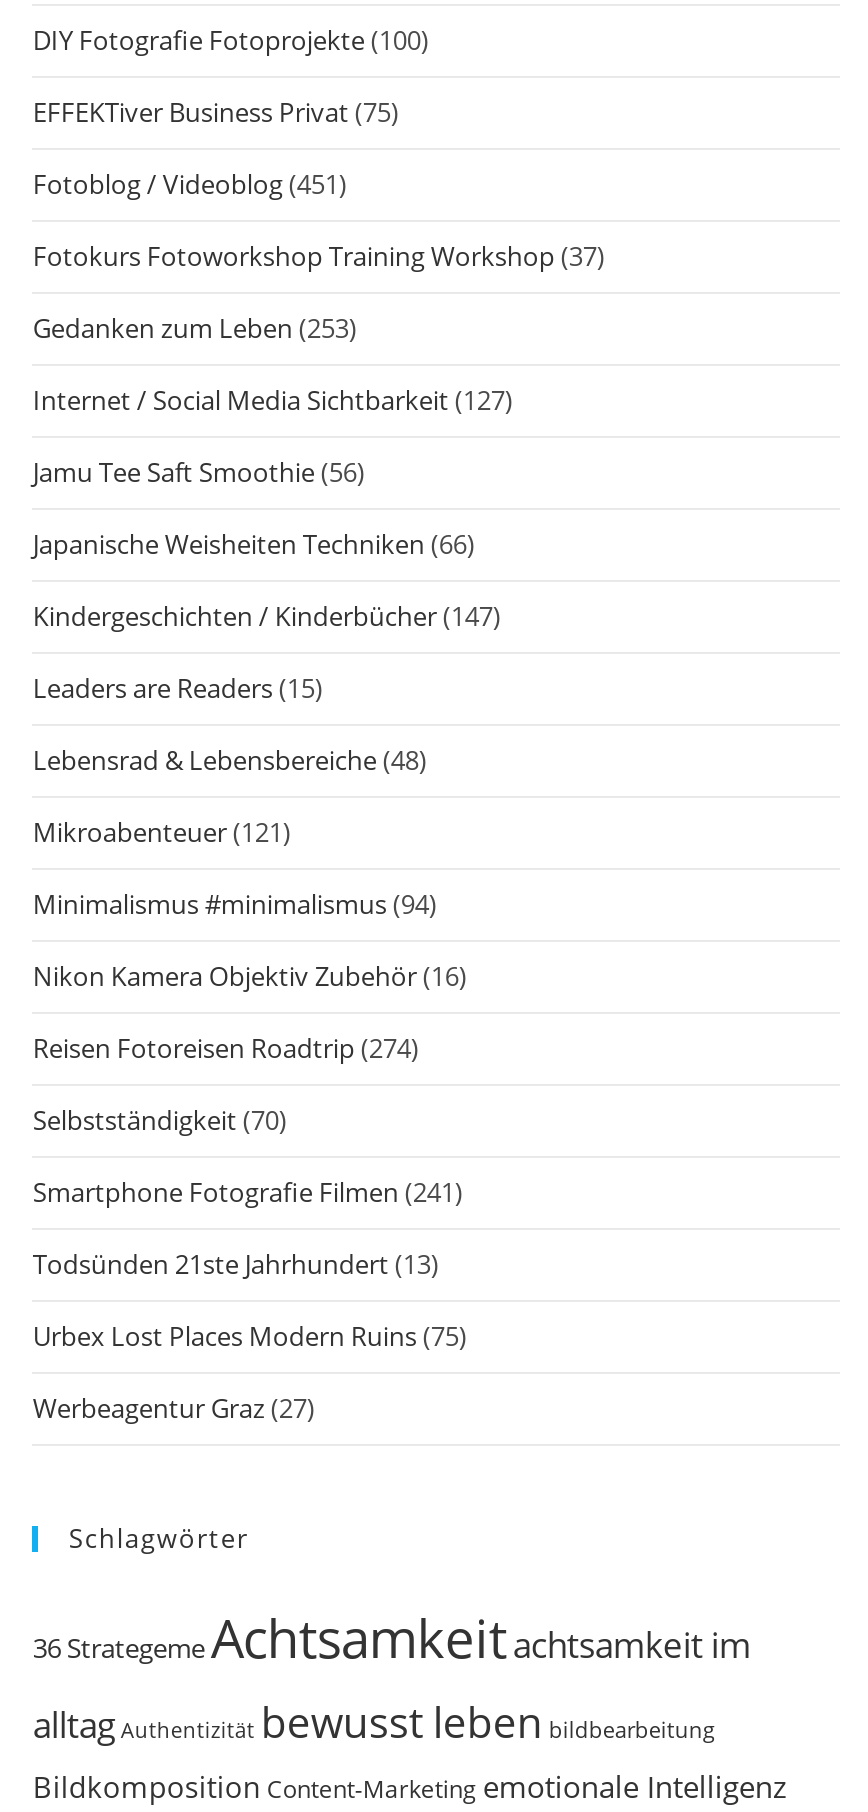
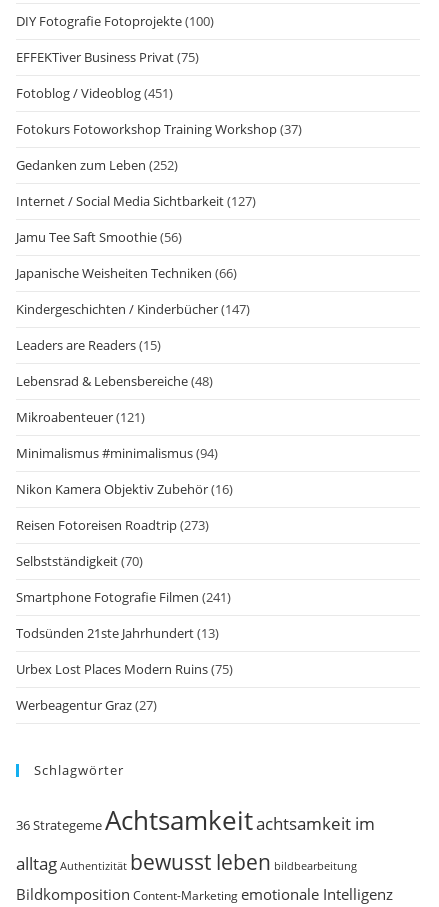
- Gedanken zum Leben (253)
+ Gedanken zum Leben (252)

- Reisen Fotoreisen Roadtrip (274)
+ Reisen Fotoreisen Roadtrip (273)
